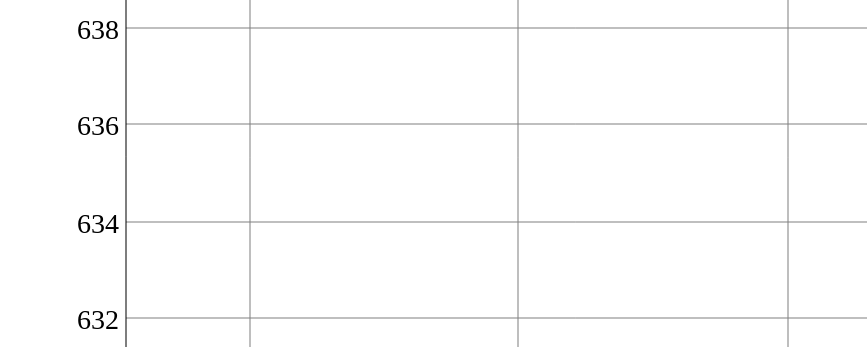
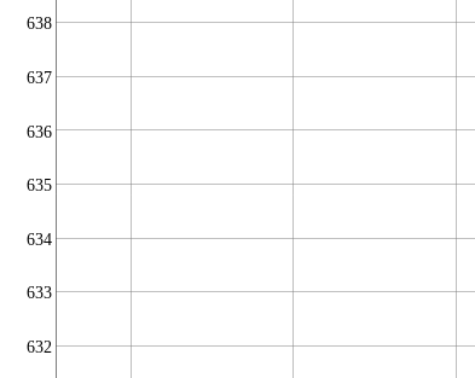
+ 637

+ 635

+ 633
